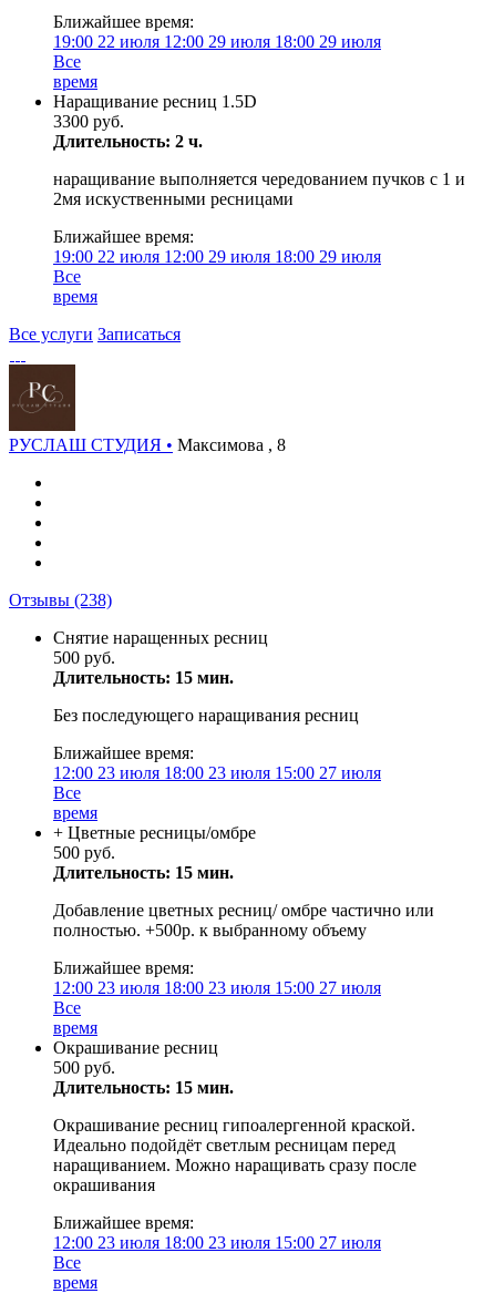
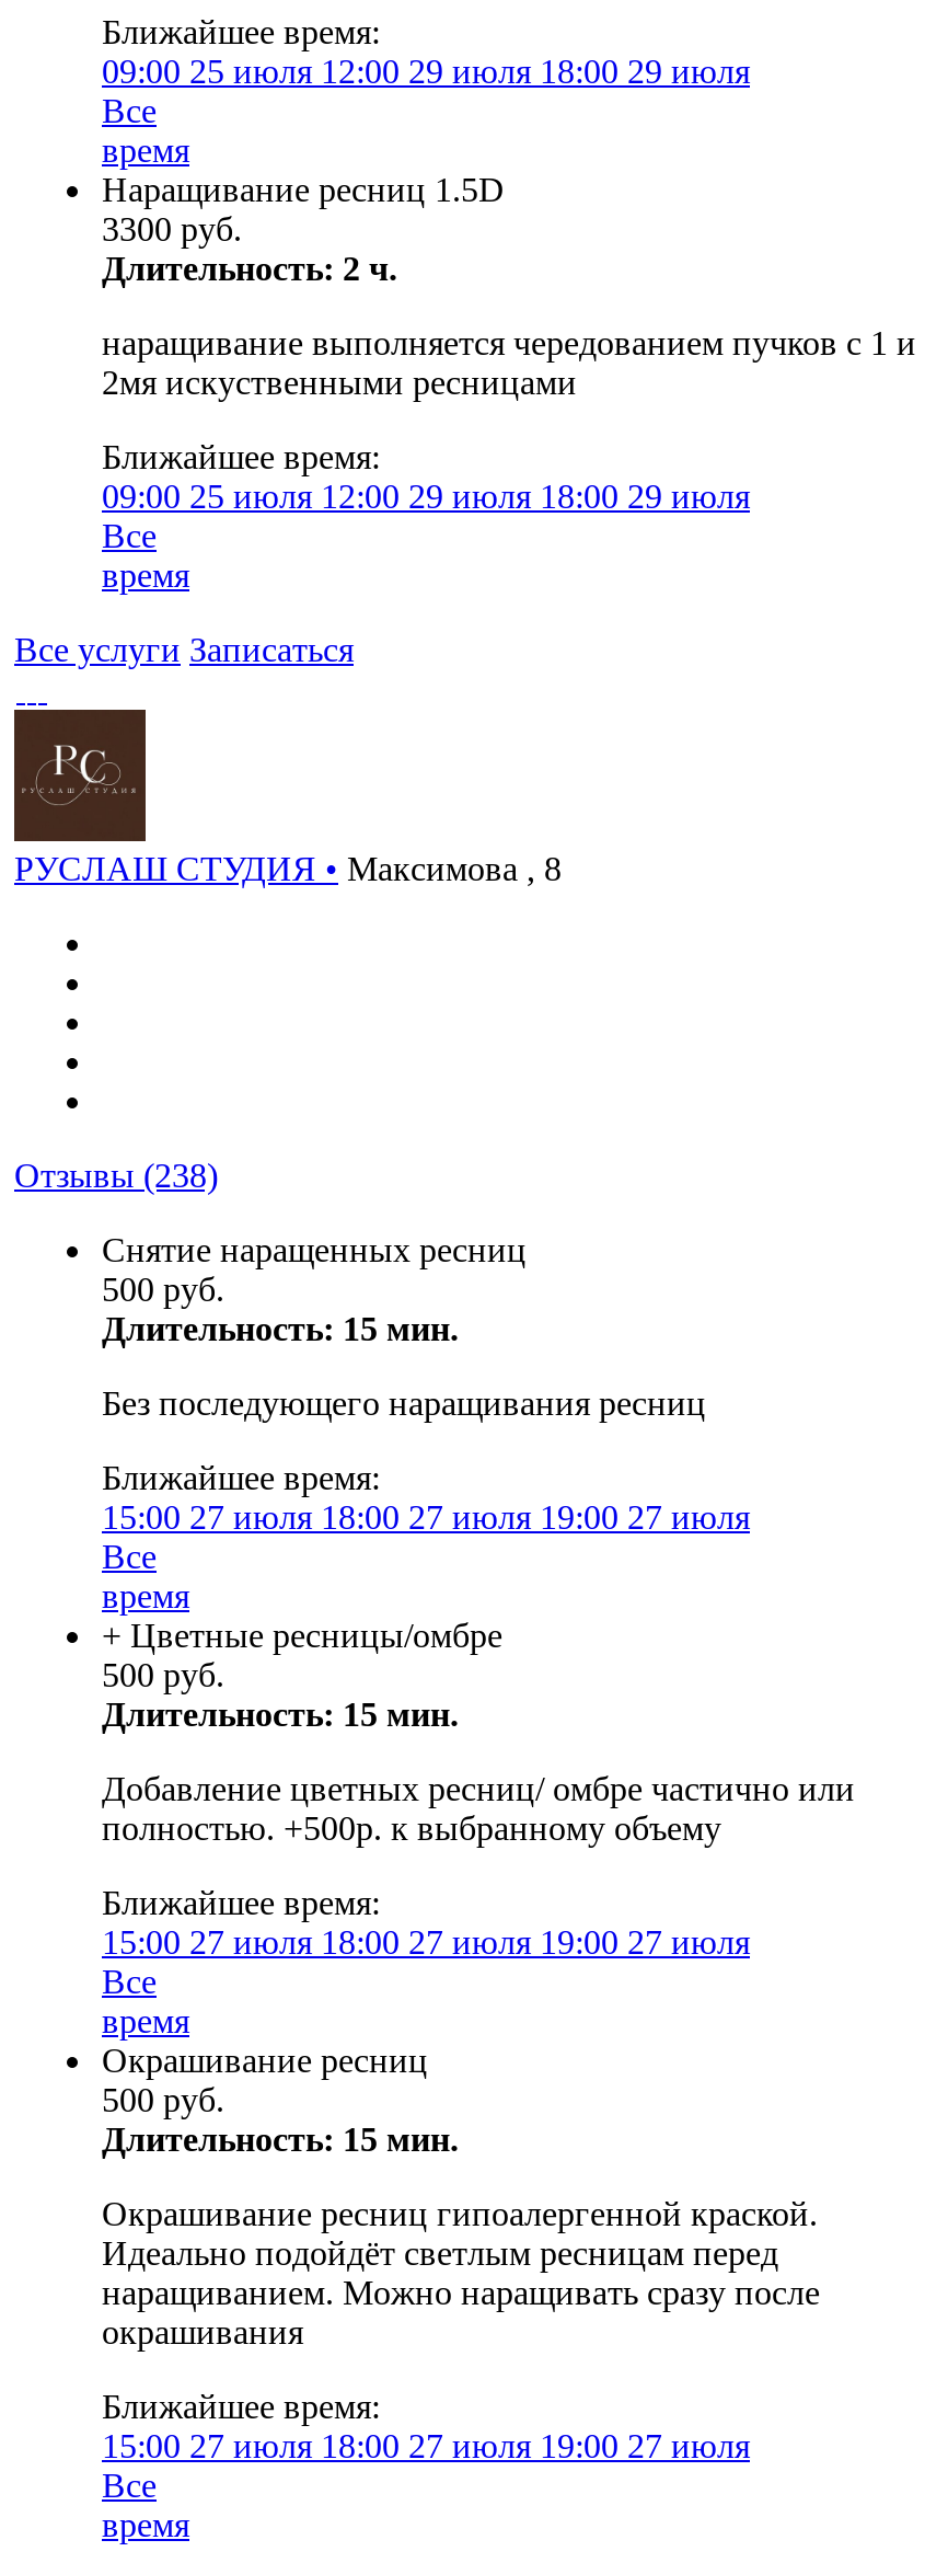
- 19:00 22 июля 12:00 29 июля 18:00 29 июля
+ 09:00 25 июля 12:00 29 июля 18:00 29 июля

- 19:00 22 июля 12:00 29 июля 18:00 29 июля
+ 09:00 25 июля 12:00 29 июля 18:00 29 июля

- 12:00 23 июля 18:00 23 июля 15:00 27 июля
+ 15:00 27 июля 18:00 27 июля 19:00 27 июля

- 12:00 23 июля 18:00 23 июля 15:00 27 июля
+ 15:00 27 июля 18:00 27 июля 19:00 27 июля

- 12:00 23 июля 18:00 23 июля 15:00 27 июля
+ 15:00 27 июля 18:00 27 июля 19:00 27 июля
